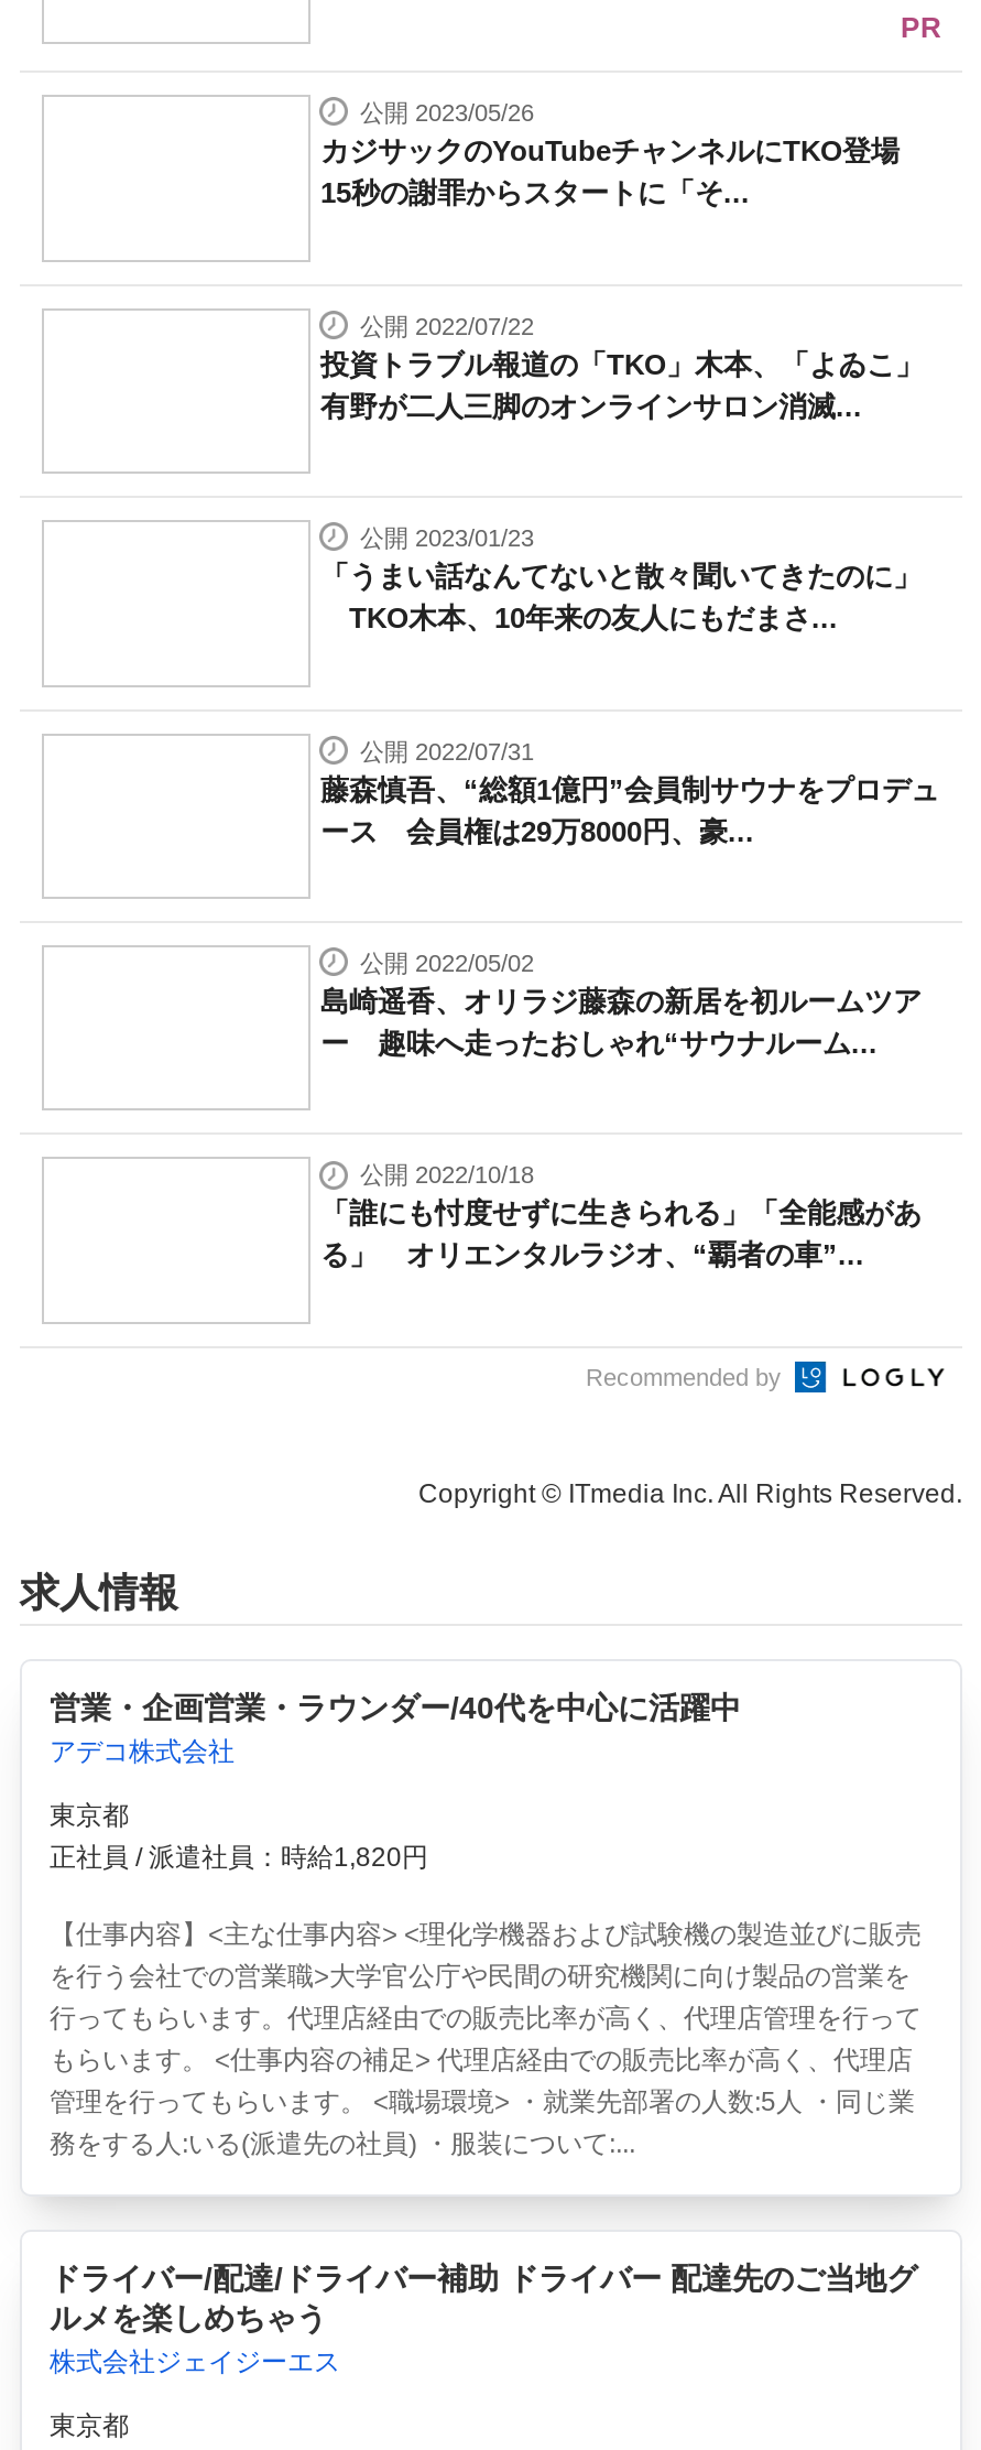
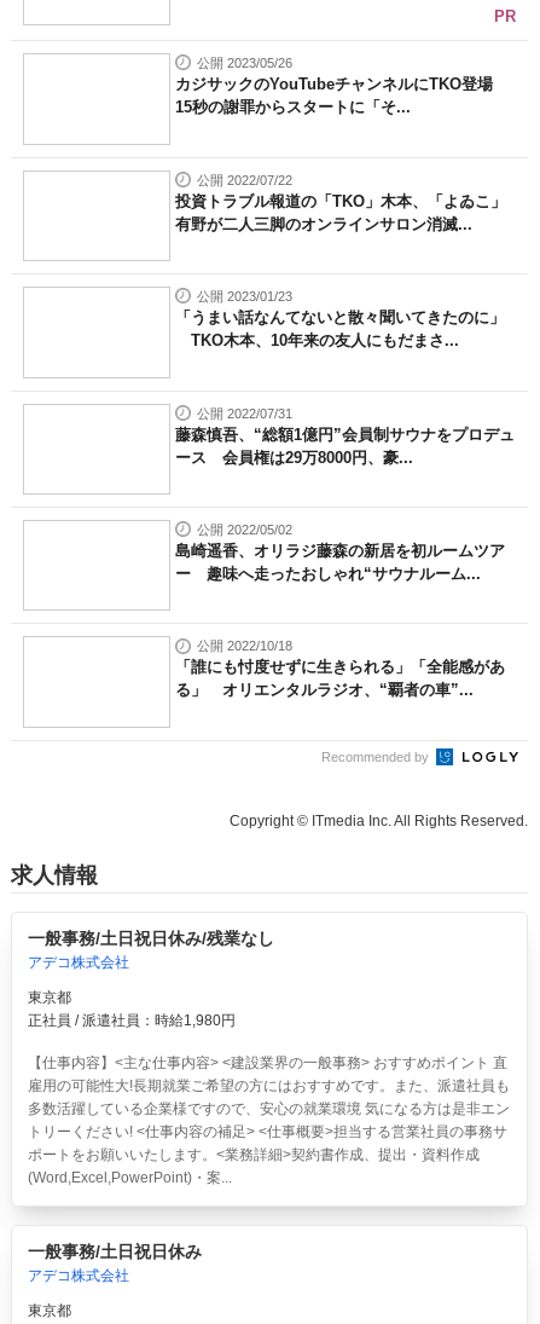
- 営業・企画営業・ラウンダー/40代を中心に活躍中
+ 一般事務/土日祝日休み/残業なし

- 正社員 / 派遣社員：時給1,820円
+ 正社員 / 派遣社員：時給1,980円

- 【仕事内容】<主な仕事内容> <理化学機器および試験機の製造並びに販売
- を行う会社での営業職>大学官公庁や民間の研究機関に向け製品の営業を
- 行ってもらいます。代理店経由での販売比率が高く、代理店管理を行って
- もらいます。 <仕事内容の補足> 代理店経由での販売比率が高く、代理店
- 管理を行ってもらいます。 <職場環境> ・就業先部署の人数:5人 ・同じ業
- 務をする人:いる(派遣先の社員) ・服装について:...
+ 【仕事内容】<主な仕事内容> <建設業界の一般事務> おすすめポイント 直
+ 雇用の可能性大!長期就業ご希望の方にはおすすめです。また、派遣社員も
+ 多数活躍している企業様ですので、安心の就業環境 気になる方は是非エン
+ トリーください! <仕事内容の補足> <仕事概要>担当する営業社員の事務サ
+ ポートをお願いいたします。<業務詳細>契約書作成、提出・資料作成
+ (Word,Excel,PowerPoint)・案...

- ドライバー/配達/ドライバー補助 ドライバー 配達先のご当地グ
- ルメを楽しめちゃう
- 株式会社ジェイジーエス
+ 一般事務/土日祝日休み
+ アデコ株式会社
